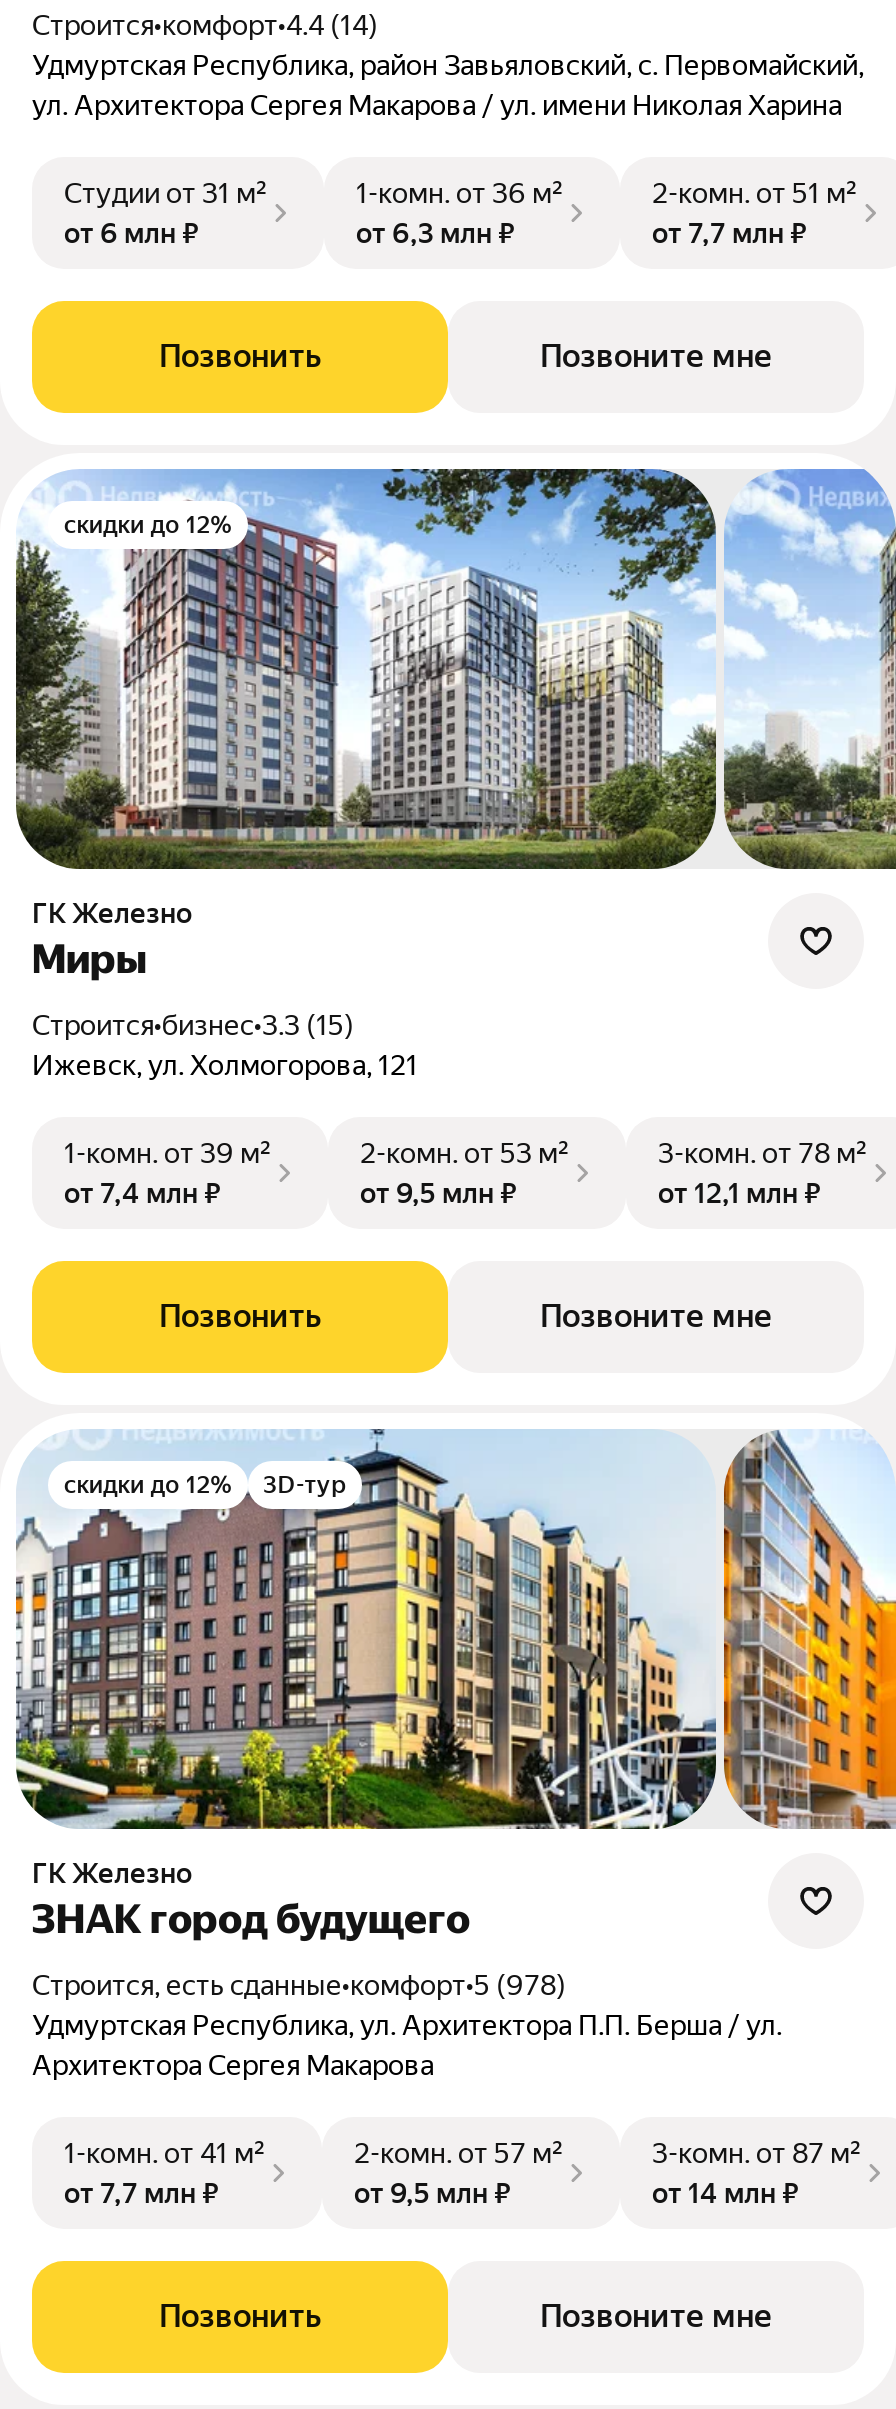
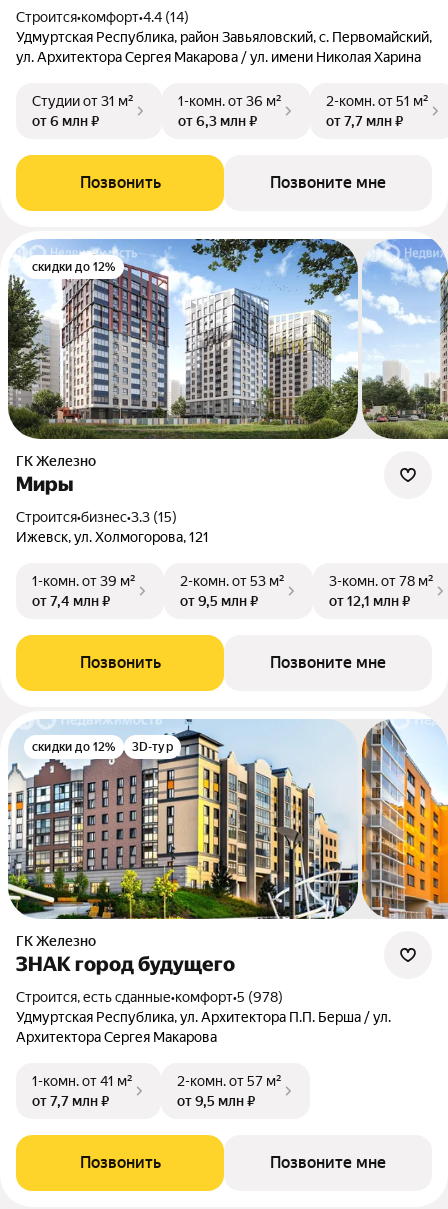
- 3-комн. от 87 м²
- от 14 млн ₽
